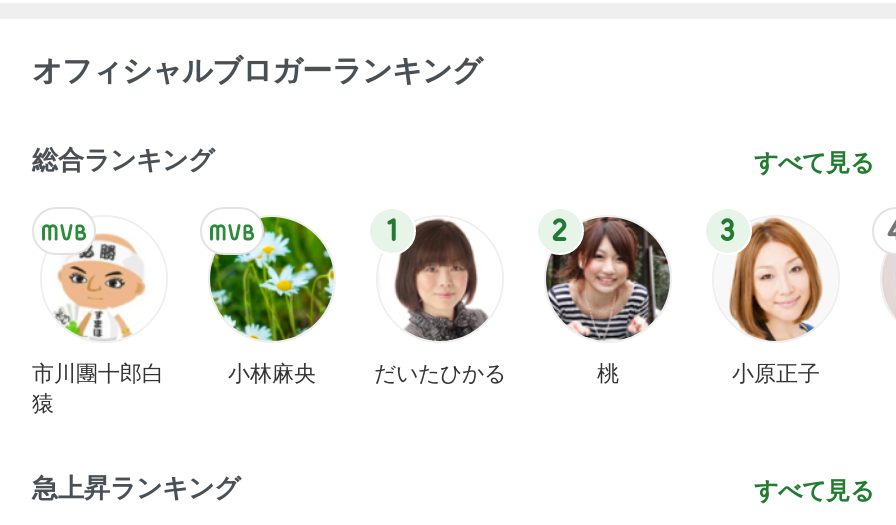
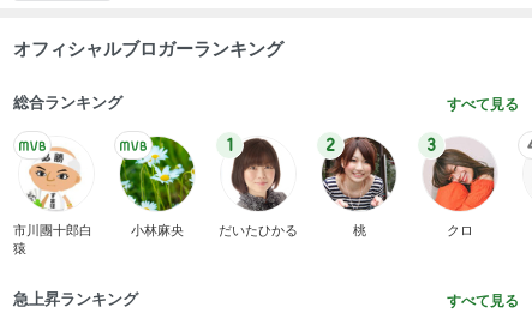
- [image]
- 小原正子
+ [image]
+ クロ
